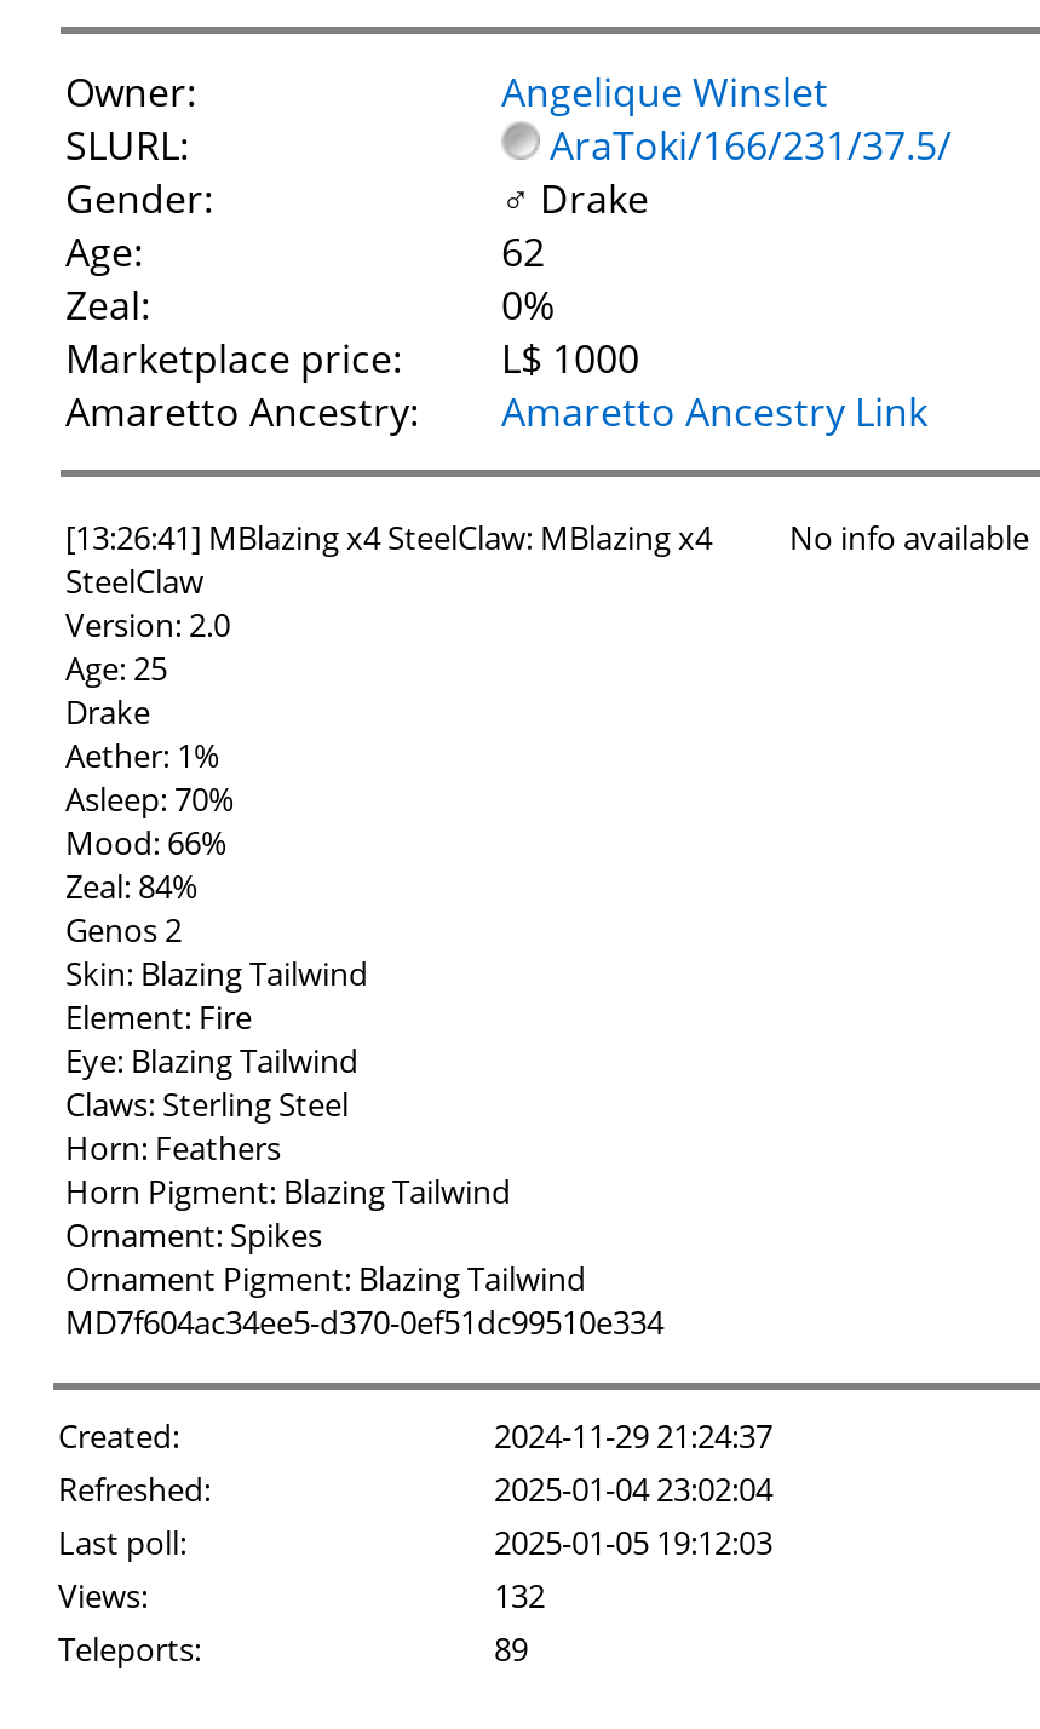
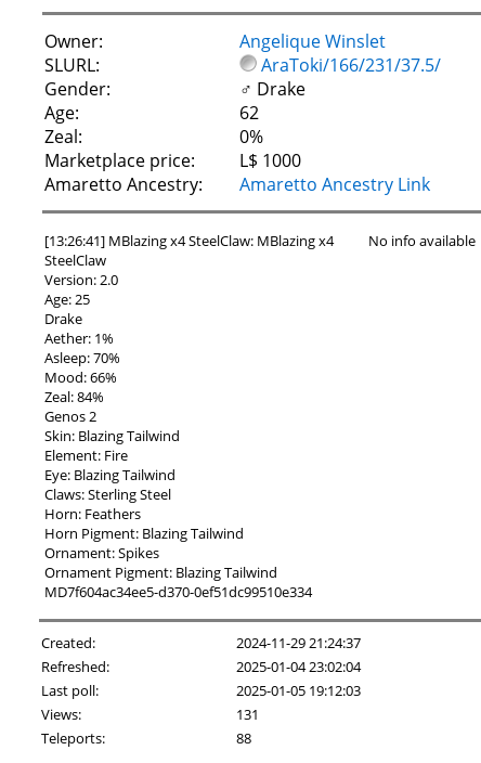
- 132
+ 131

- 89
+ 88
